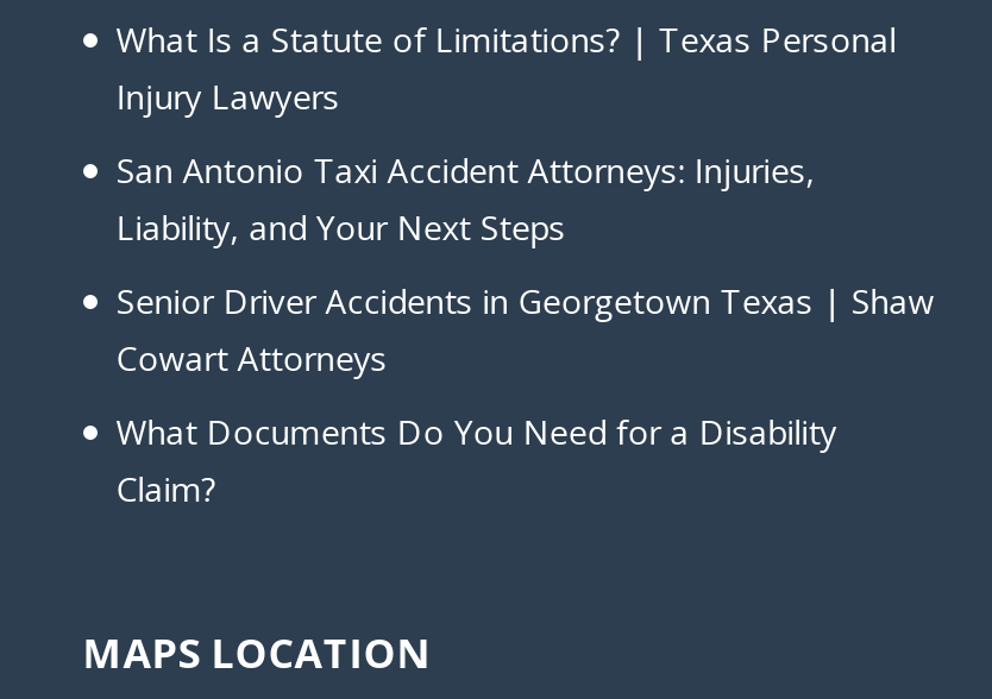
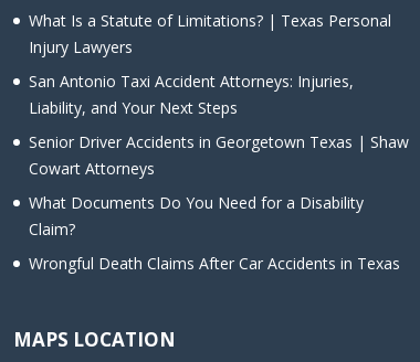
+ Wrongful Death Claims After Car Accidents in Texas
